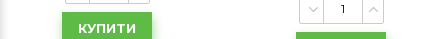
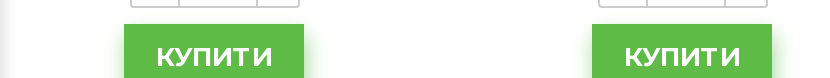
+ КУПИТИ
